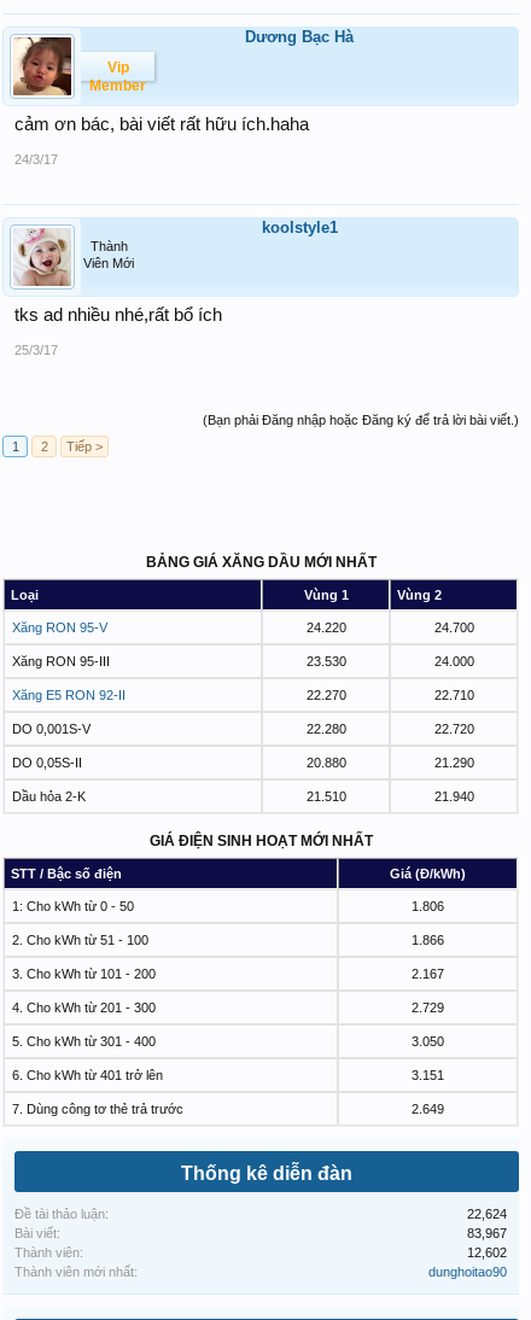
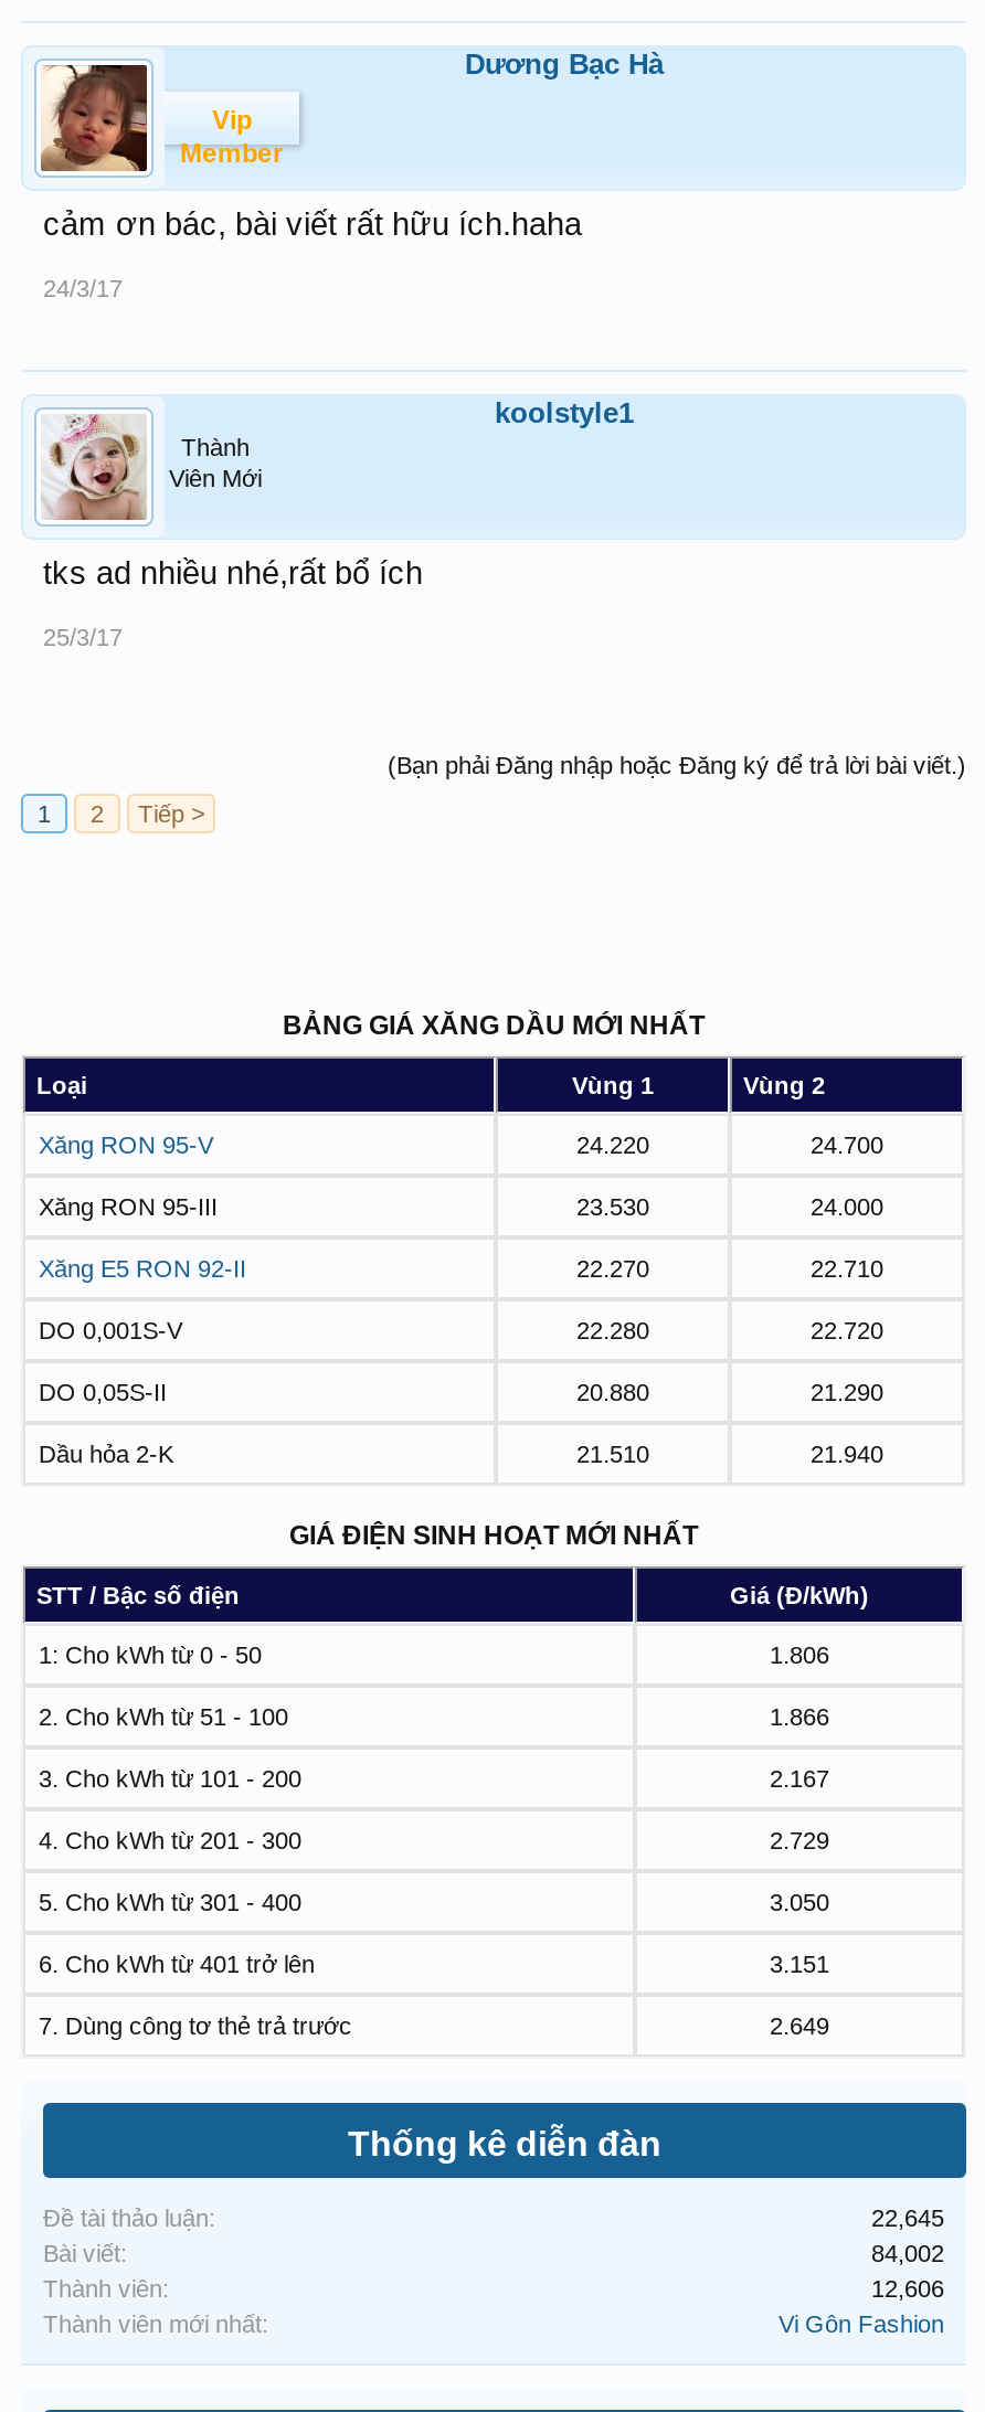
- 22,624
+ 22,645

- 83,967
+ 84,002

- 12,602
+ 12,606

- dunghoitao90
+ Vi Gôn Fashion
